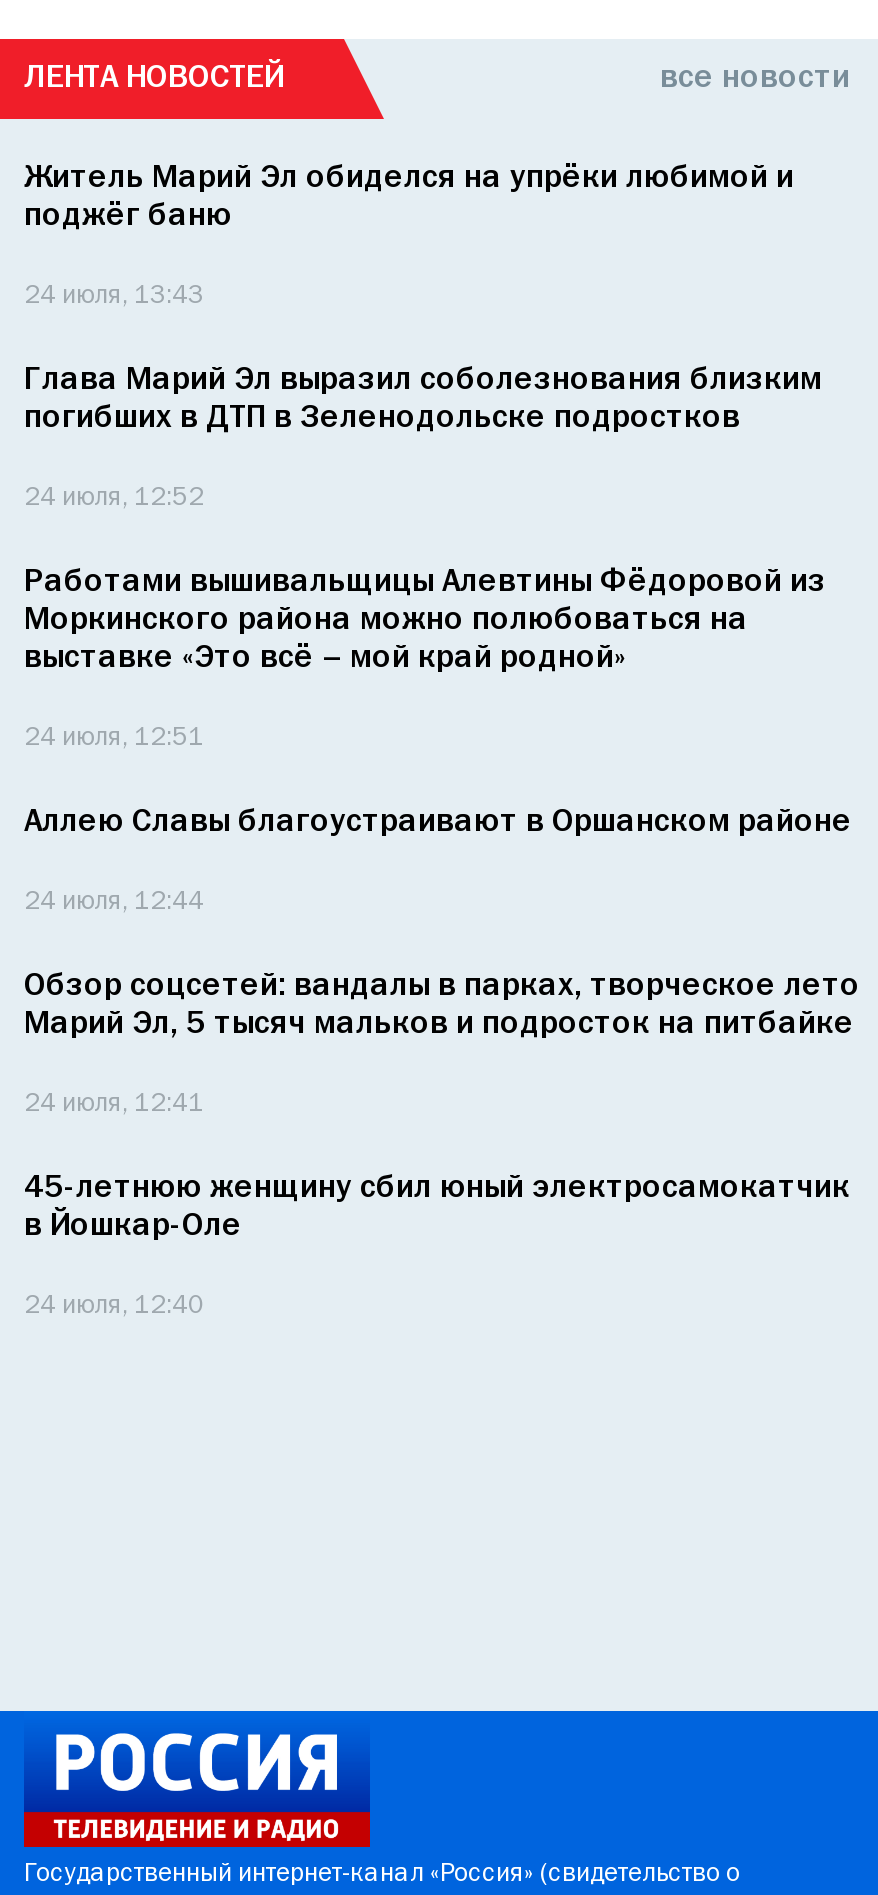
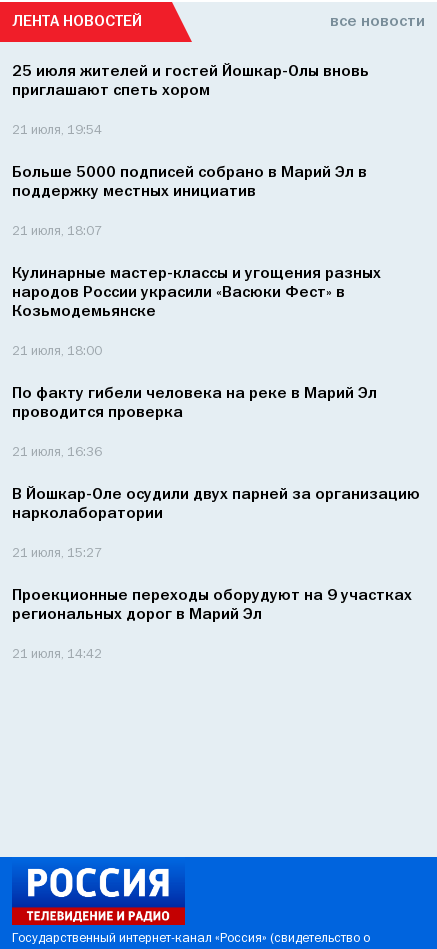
- Житель Марий Эл обиделся на упрёки любимой и
- поджёг баню
+ 25 июля жителей и гостей Йошкар-Олы вновь
+ приглашают спеть хором

- 24 июля, 13:43
+ 21 июля, 19:54

- Глава Марий Эл выразил соболезнования близким
- погибших в ДТП в Зеленодольске подростков
+ Больше 5000 подписей собрано в Марий Эл в
+ поддержку местных инициатив

- 24 июля, 12:52
+ 21 июля, 18:07

- Работами вышивальщицы Алевтины Фёдоровой из
- Моркинского района можно полюбоваться на
- выставке «Это всё – мой край родной»
+ Кулинарные мастер-классы и угощения разных
+ народов России украсили «Васюки Фест» в
+ Козьмодемьянске

- 24 июля, 12:51
+ 21 июля, 18:00

- Аллею Славы благоустраивают в Оршанском районе
+ По факту гибели человека на реке в Марий Эл
+ проводится проверка

- 24 июля, 12:44
+ 21 июля, 16:36

- Обзор соцсетей: вандалы в парках, творческое лето
- Марий Эл, 5 тысяч мальков и подросток на питбайке
+ В Йошкар-Оле осудили двух парней за организацию
+ нарколаборатории

- 24 июля, 12:41
+ 21 июля, 15:27

- 45-летнюю женщину сбил юный электросамокатчик
- в Йошкар-Оле
+ Проекционные переходы оборудуют на 9 участках
+ региональных дорог в Марий Эл

- 24 июля, 12:40
+ 21 июля, 14:42
